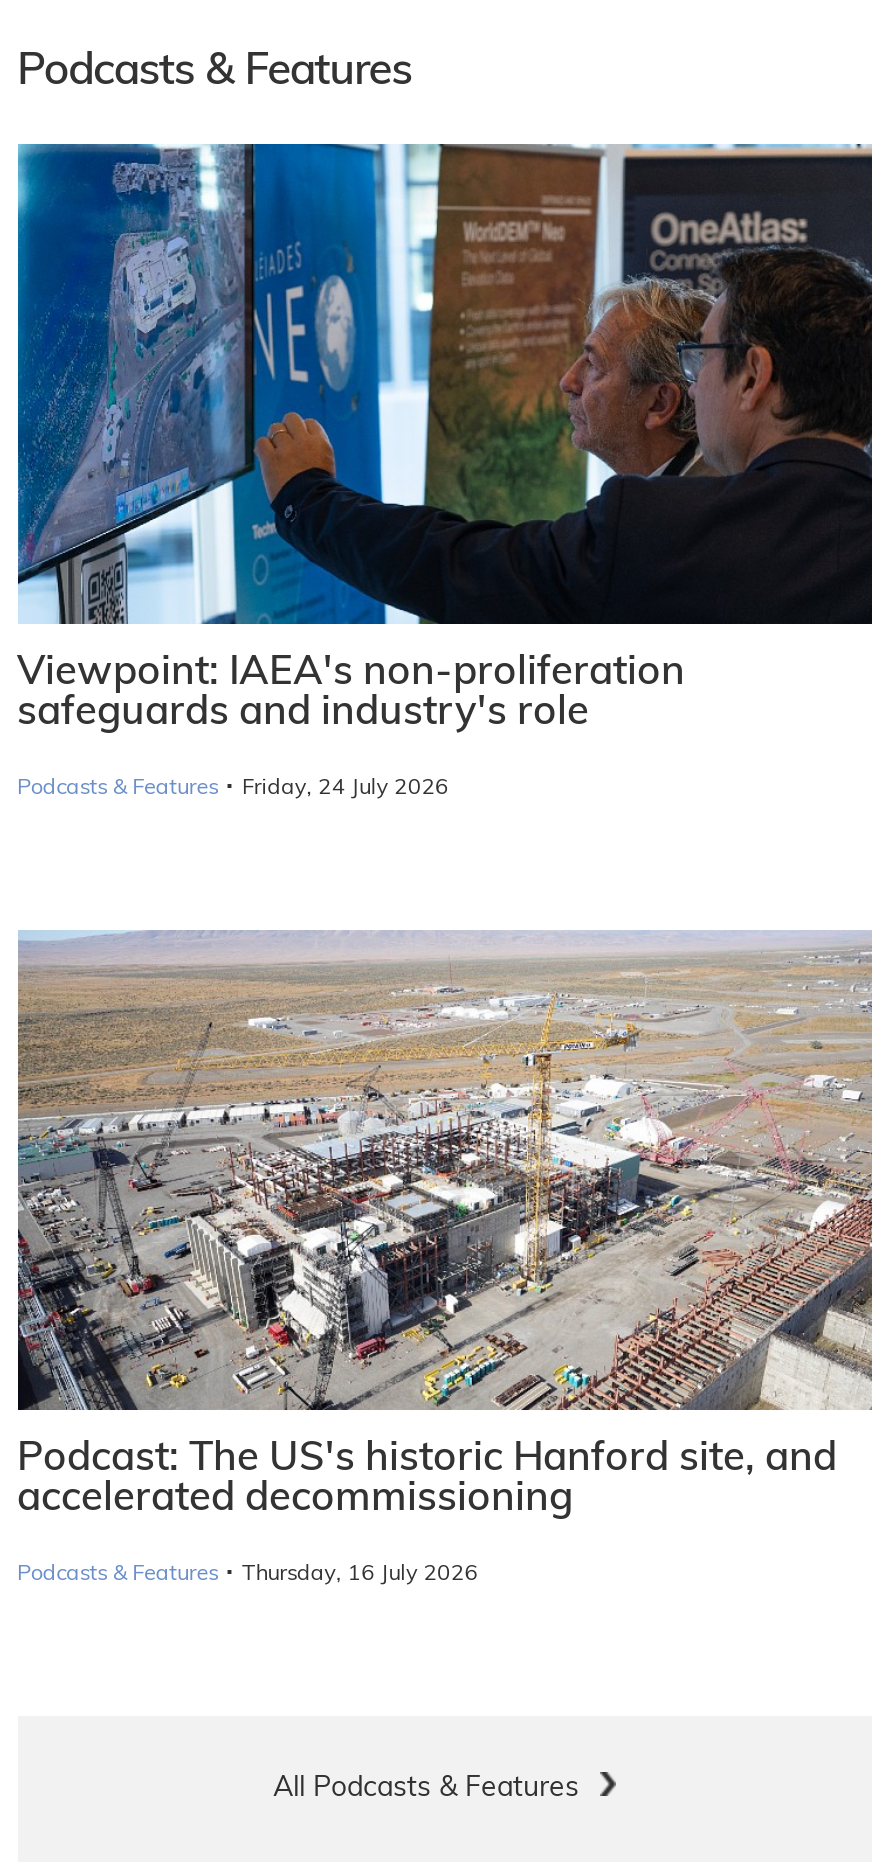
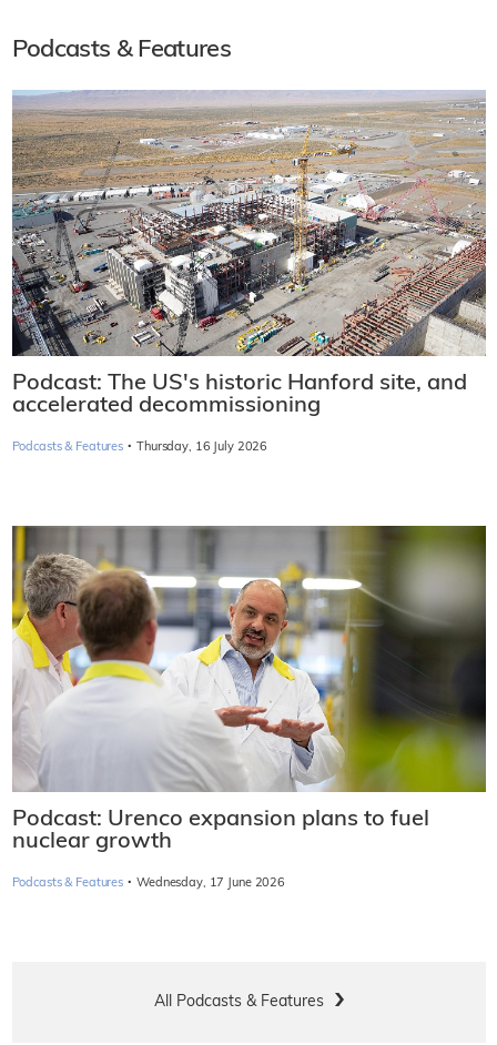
- [image]
- Viewpoint: IAEA's non-proliferation
- safeguards and industry's role
- Podcasts & Features · Friday, 24 July 2026

moved up: [image] | Podcast: The US's historic Hanford site, and | accelerated decommissioning | Podcasts & Features · Thursday, 16 July 2026

+ [image]
+ Podcast: Urenco expansion plans to fuel
+ nuclear growth
+ Podcasts & Features · Wednesday, 17 June 2026
